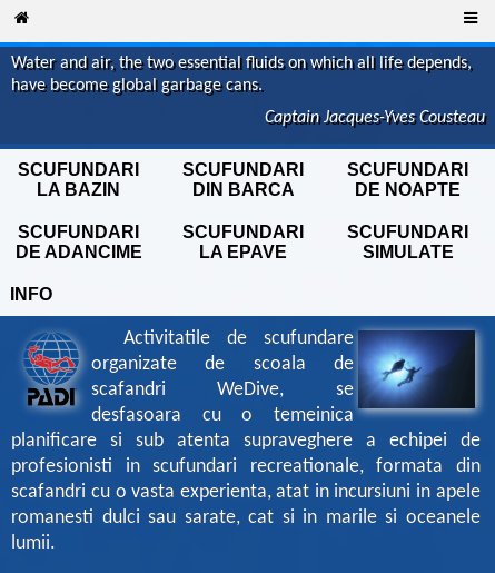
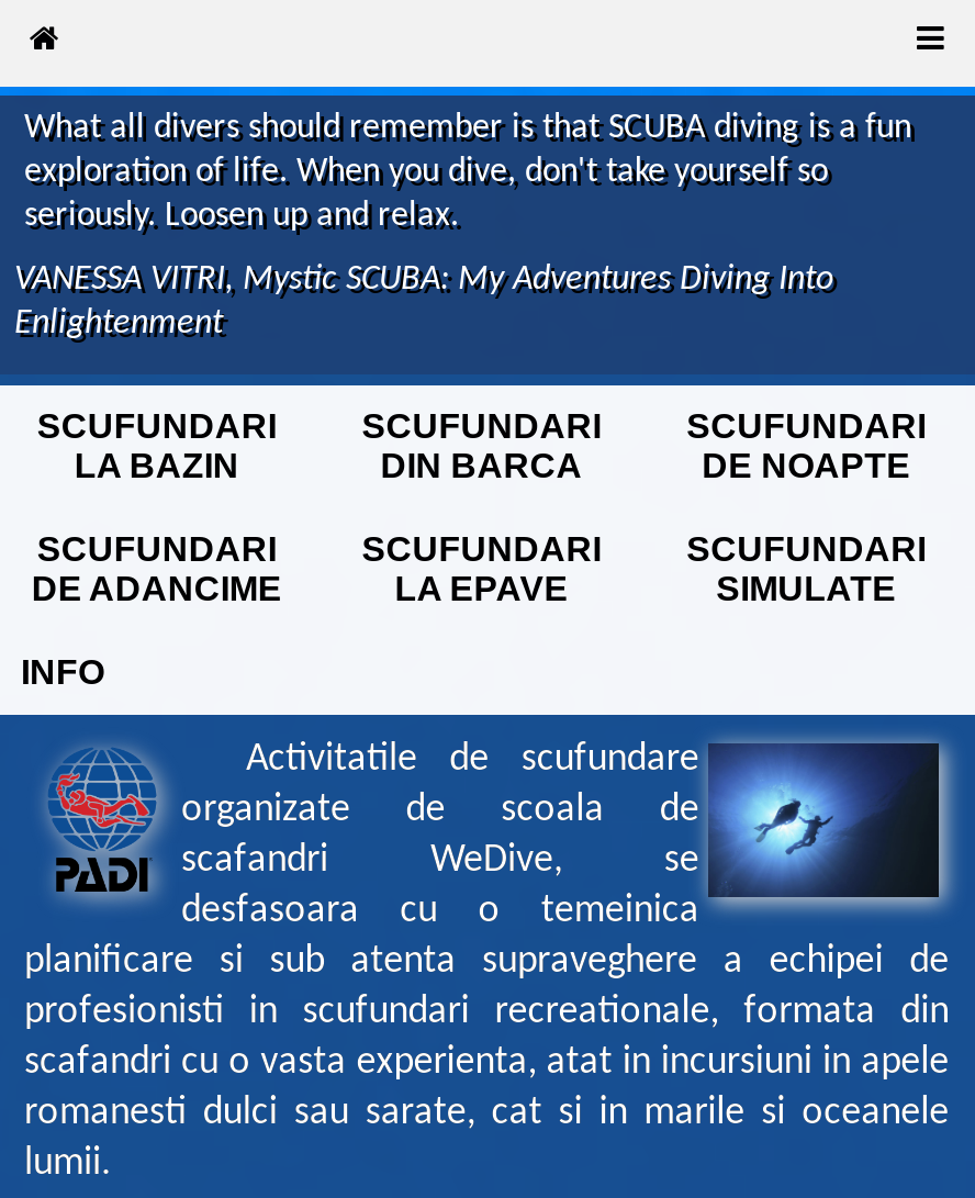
- Water and air, the two essential fluids on which all life depends,
- have become global garbage cans.
+ What all divers should remember is that SCUBA diving is a fun
+ exploration of life. When you dive, don't take yourself so
+ seriously. Loosen up and relax.

- Captain Jacques-Yves Cousteau
+ VANESSA VITRI, Mystic SCUBA: My Adventures Diving Into
+ Enlightenment
